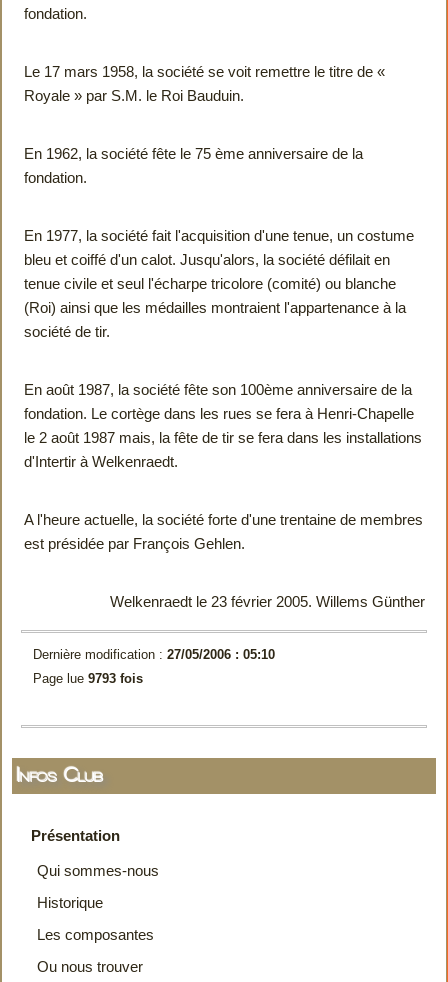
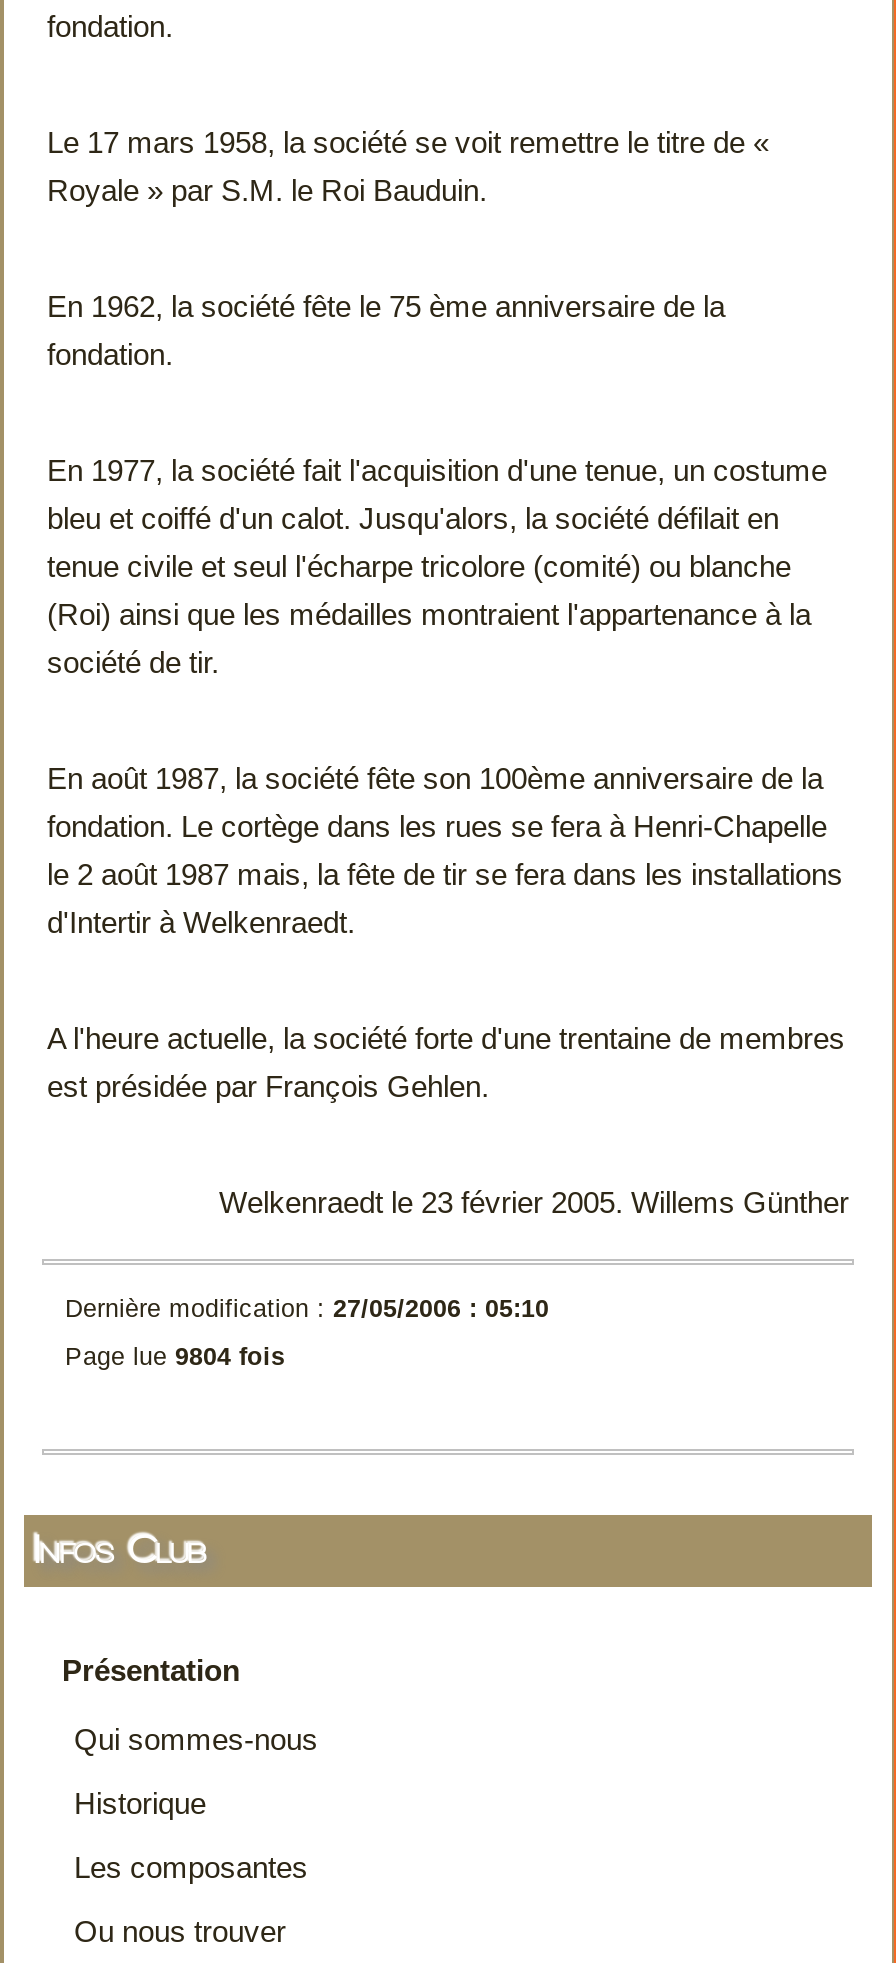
- Page lue 9793 fois
+ Page lue 9804 fois
